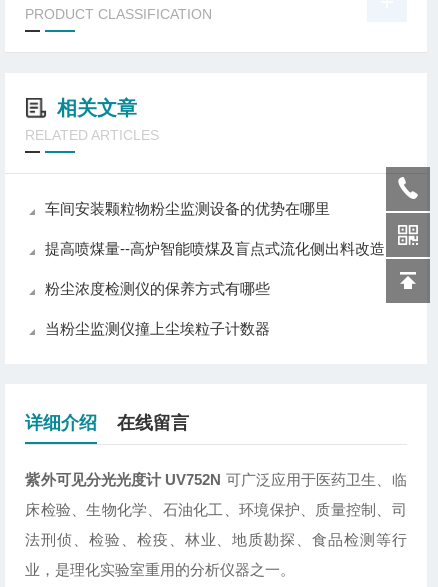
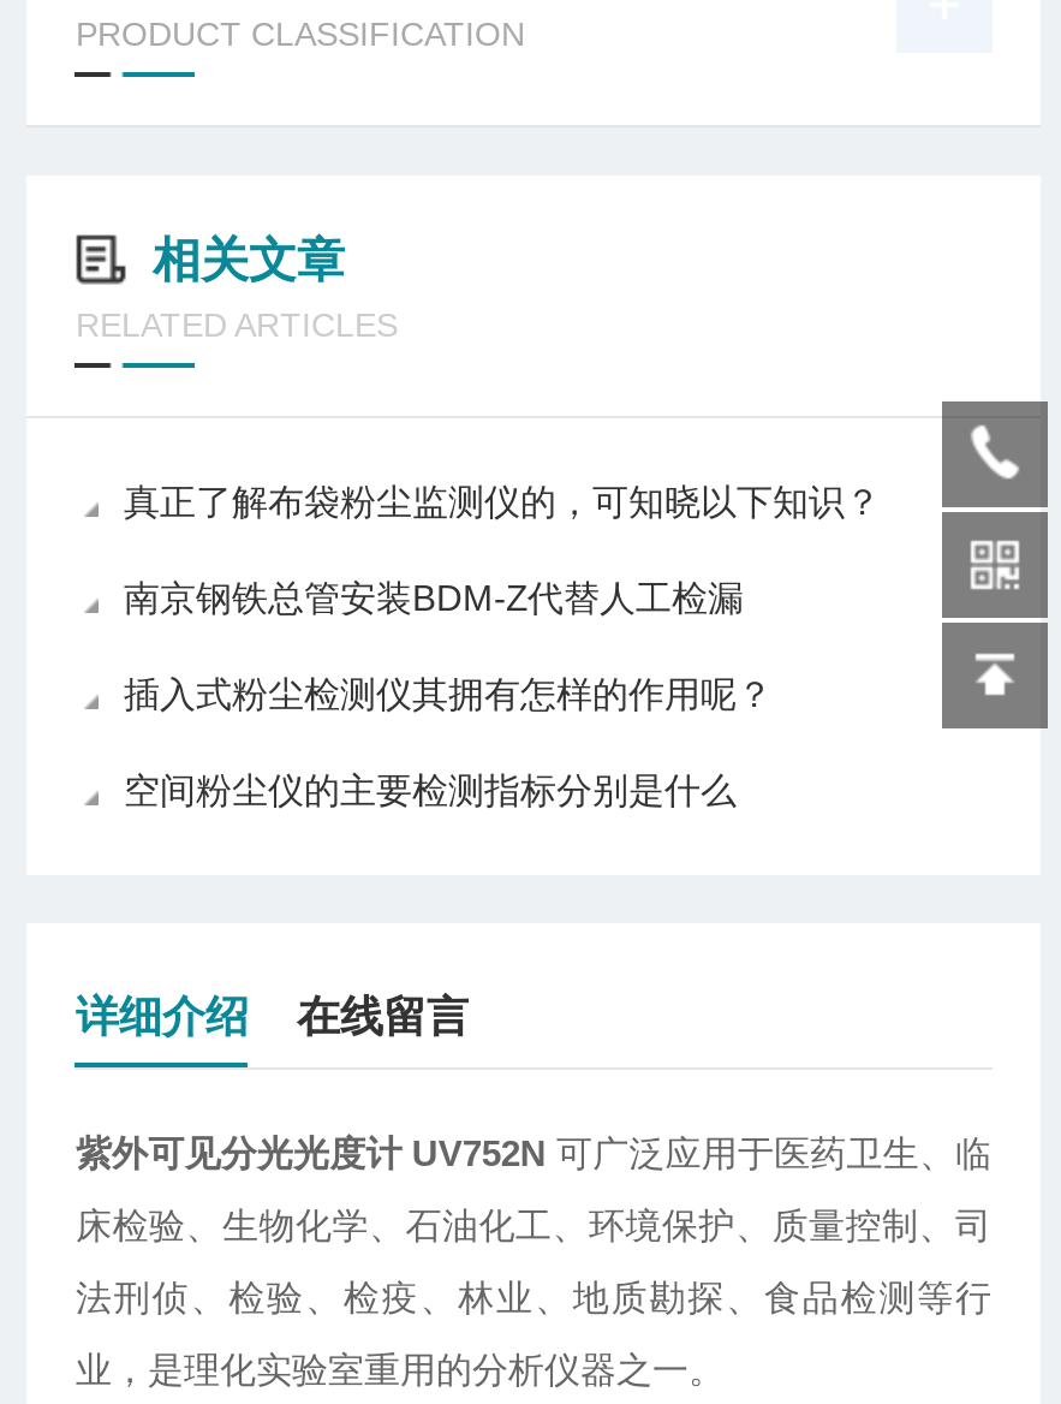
- 车间安装颗粒物粉尘监测设备的优势在哪里
+ 真正了解布袋粉尘监测仪的，可知晓以下知识？

- 提高喷煤量--高炉智能喷煤及盲点式流化侧出料改造
+ 南京钢铁总管安装BDM-Z代替人工检漏

- 粉尘浓度检测仪的保养方式有哪些
+ 插入式粉尘检测仪其拥有怎样的作用呢？

- 当粉尘监测仪撞上尘埃粒子计数器
+ 空间粉尘仪的主要检测指标分别是什么
